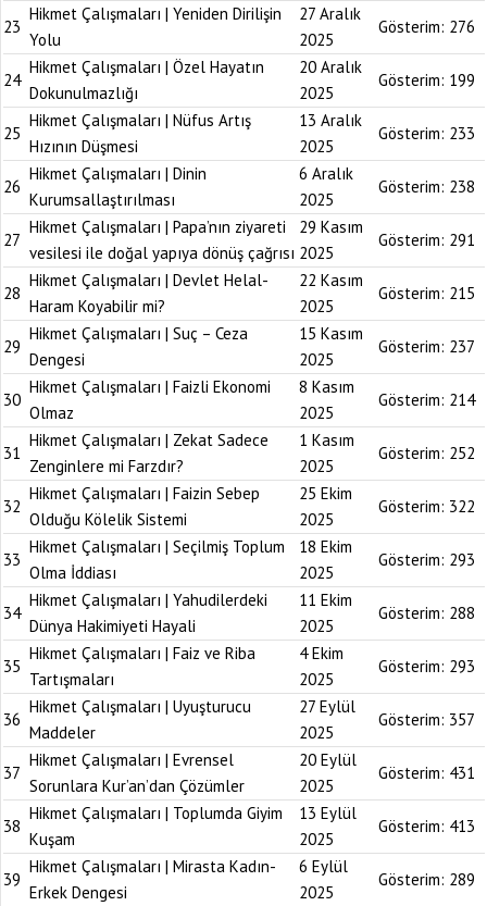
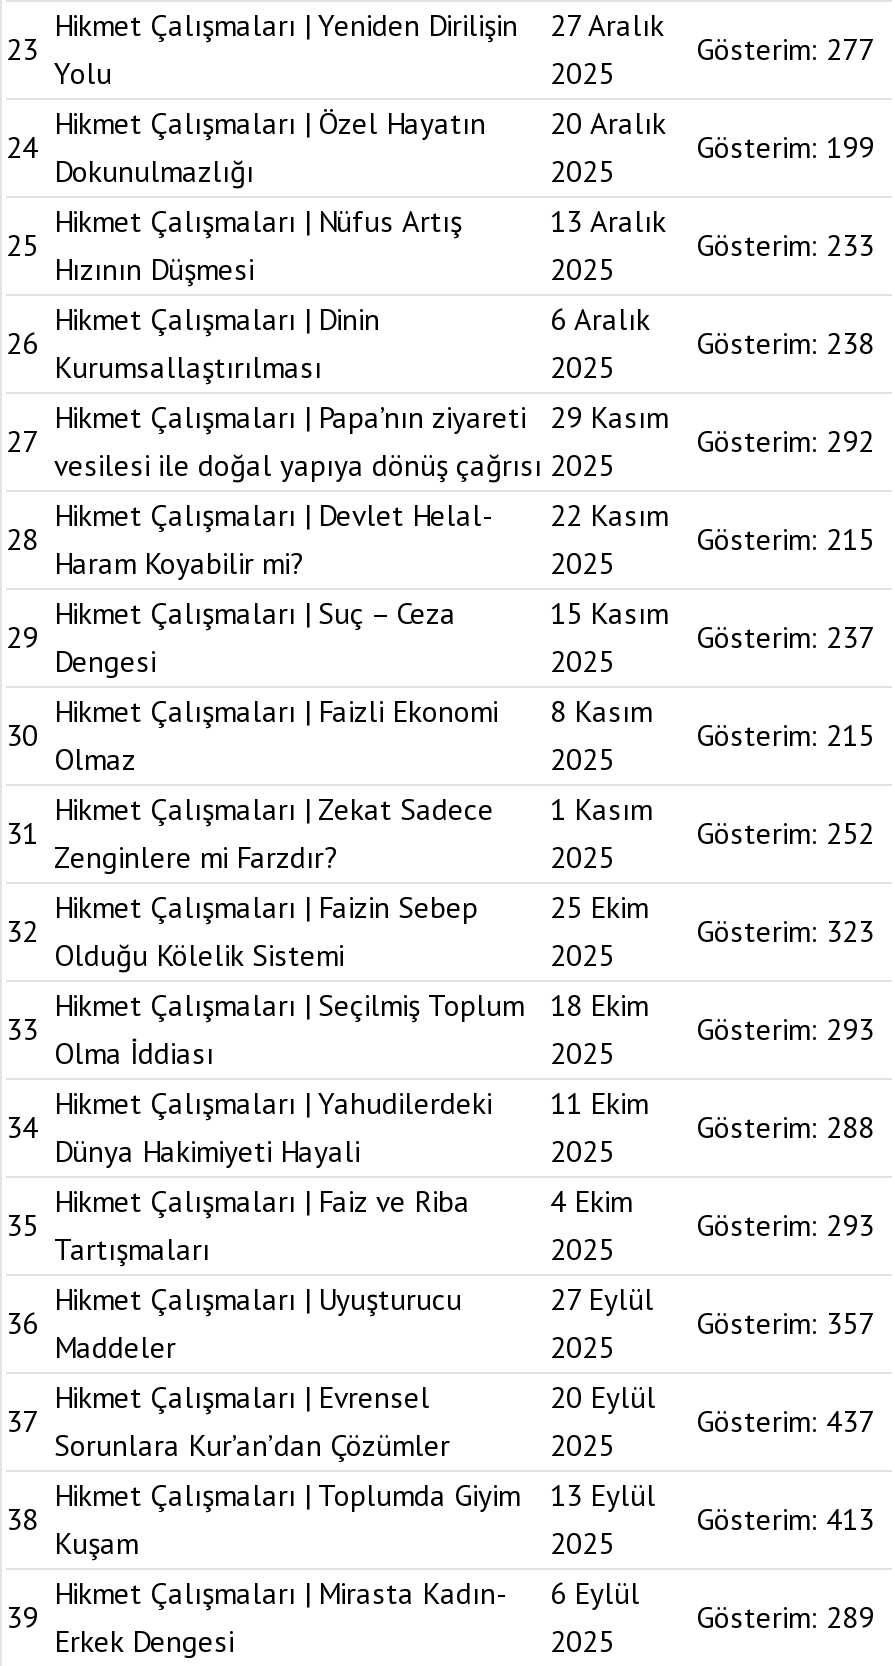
- Gösterim: 276
+ Gösterim: 277

- Gösterim: 291
+ Gösterim: 292

- Gösterim: 214
+ Gösterim: 215

- Gösterim: 322
+ Gösterim: 323

- Gösterim: 431
+ Gösterim: 437
